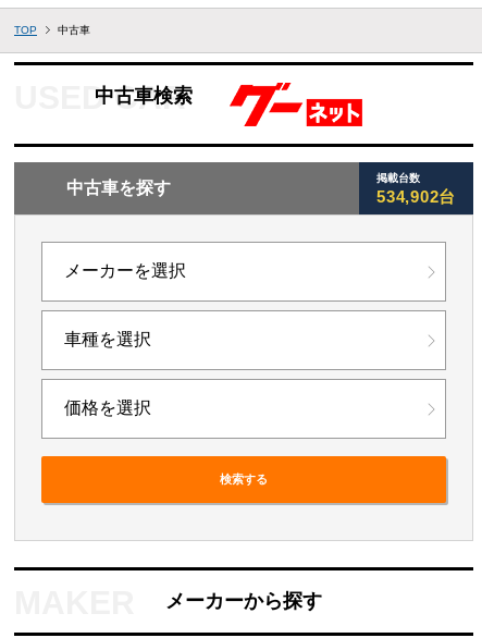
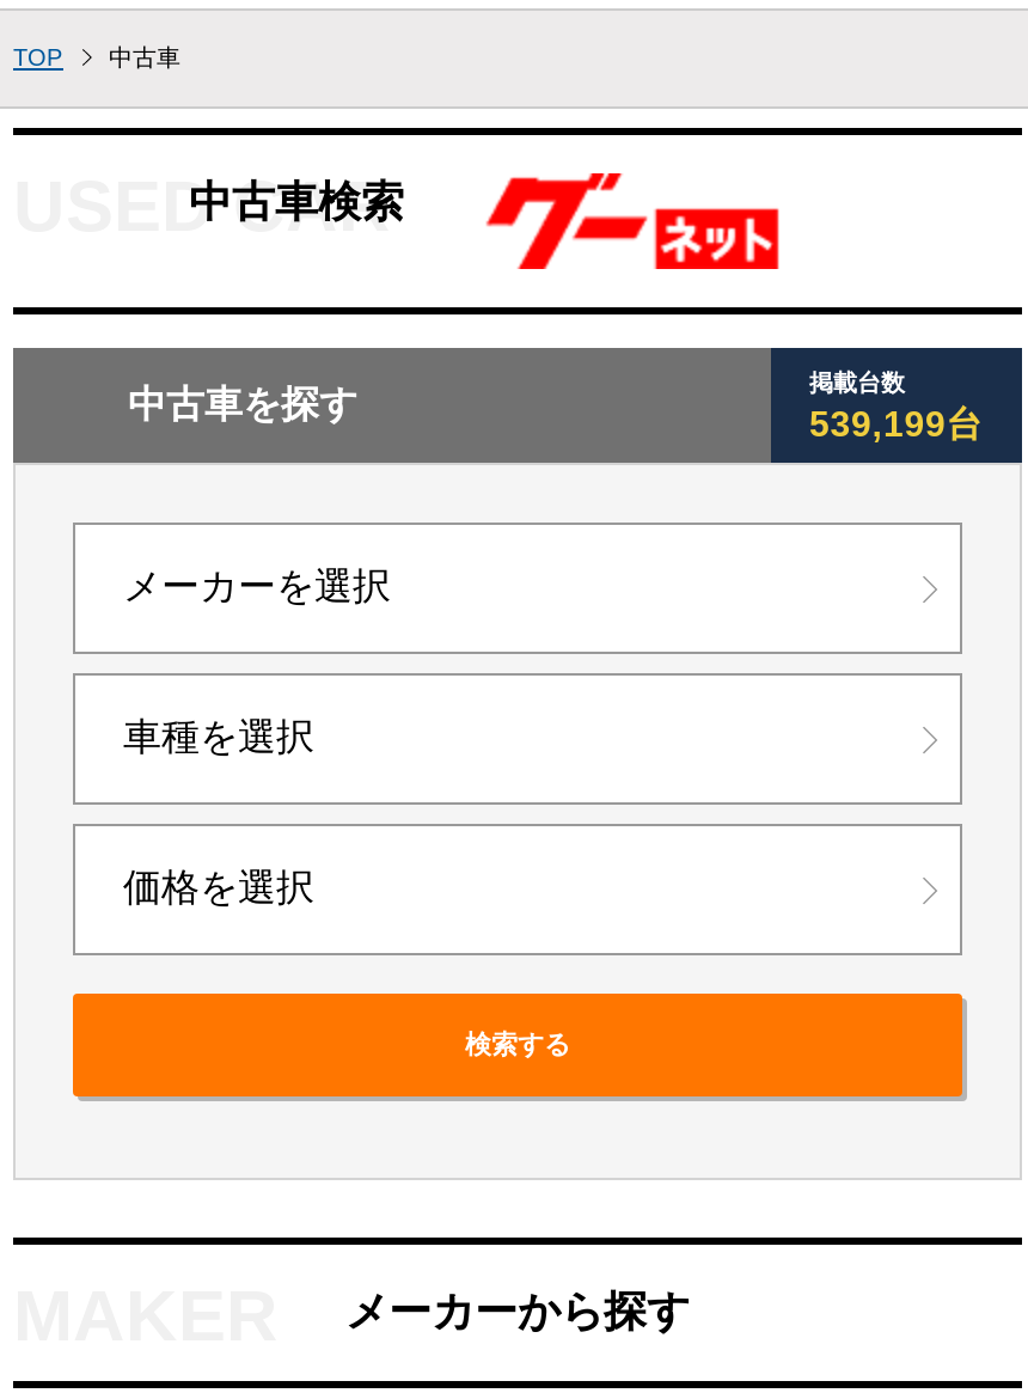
- 534,902台
+ 539,199台
